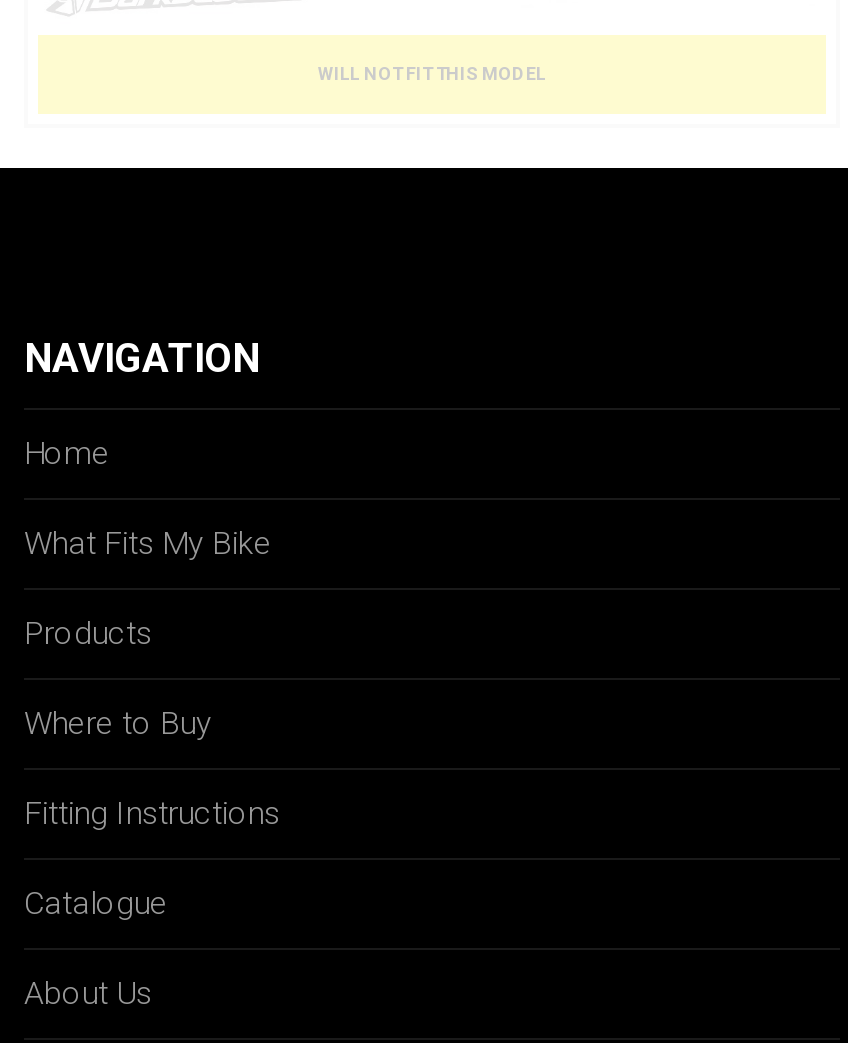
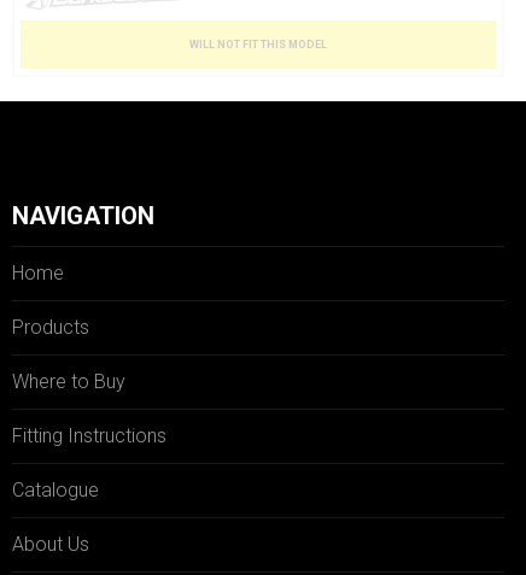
- What Fits My Bike
